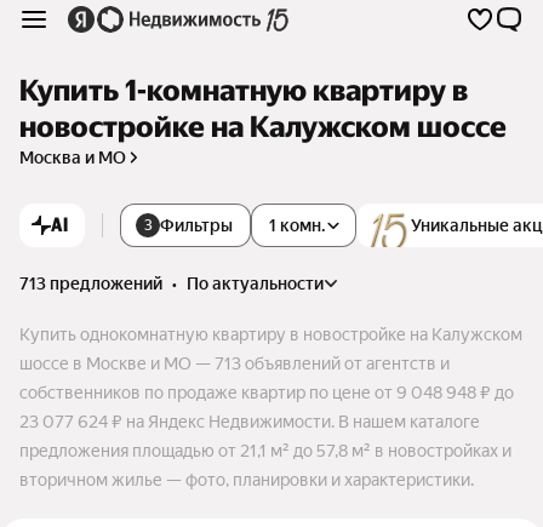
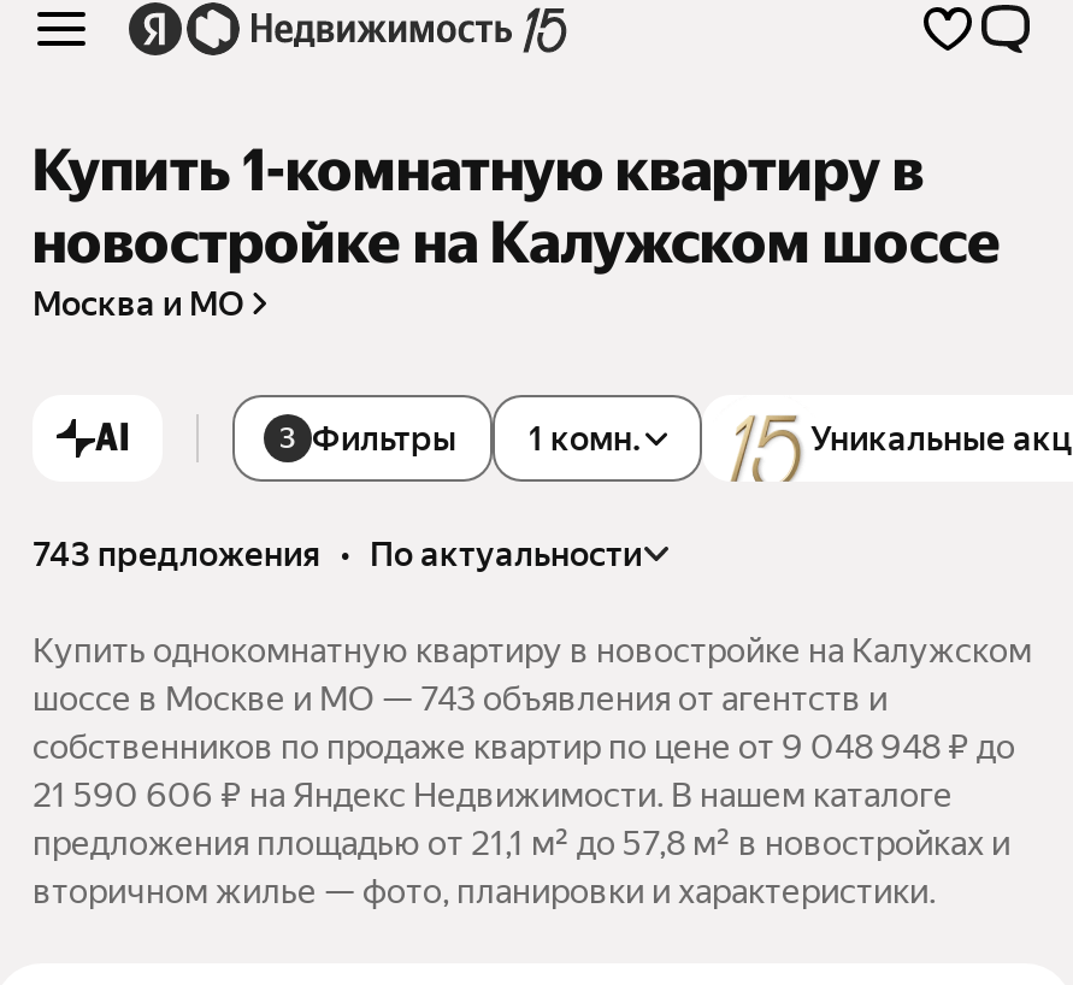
- 713 предложений • по актуальности
+ 743 предложения • по актуальности

- шоссе в Москве и МО — 713 объявлений от агентств и
+ шоссе в Москве и МО — 743 объявления от агентств и

- 23 077 624 ₽ на Яндекс Недвижимости. В нашем каталоге
+ 21 590 606 ₽ на Яндекс Недвижимости. В нашем каталоге
